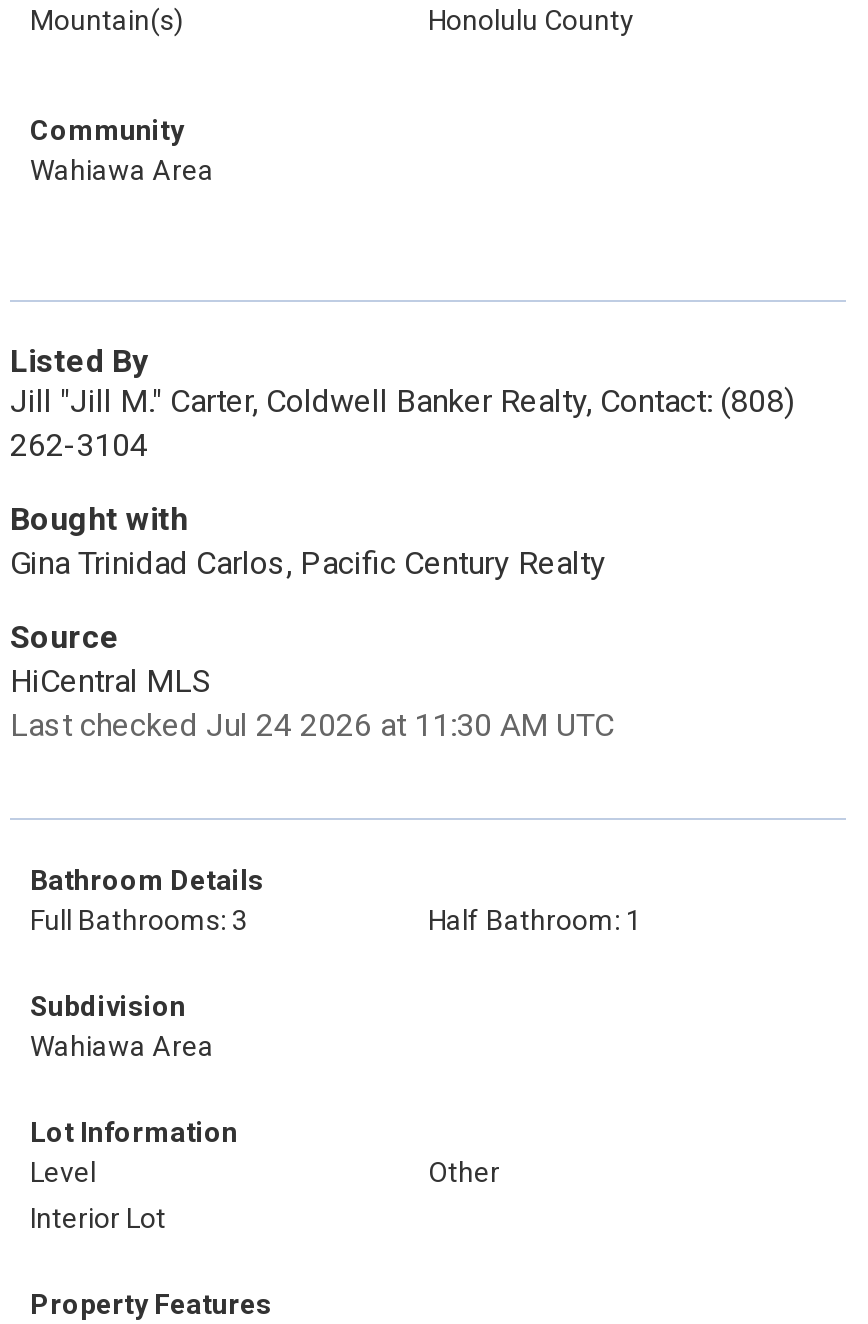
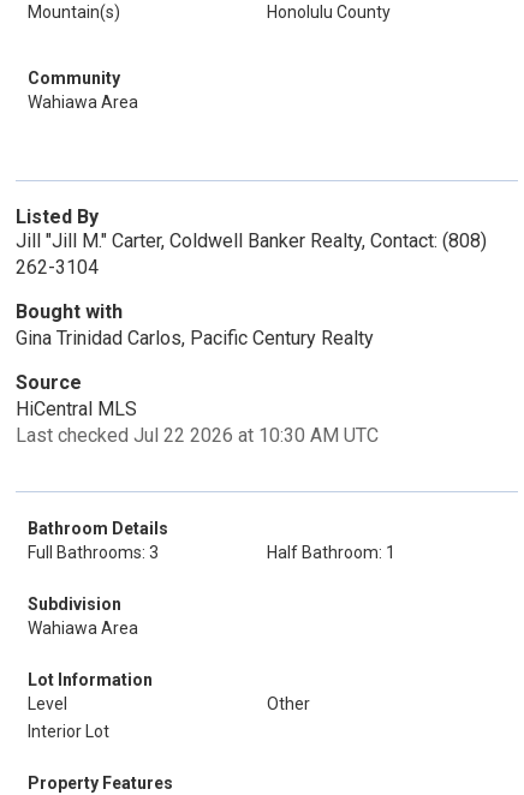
- Last checked Jul 24 2026 at 11:30 AM UTC
+ Last checked Jul 22 2026 at 10:30 AM UTC
